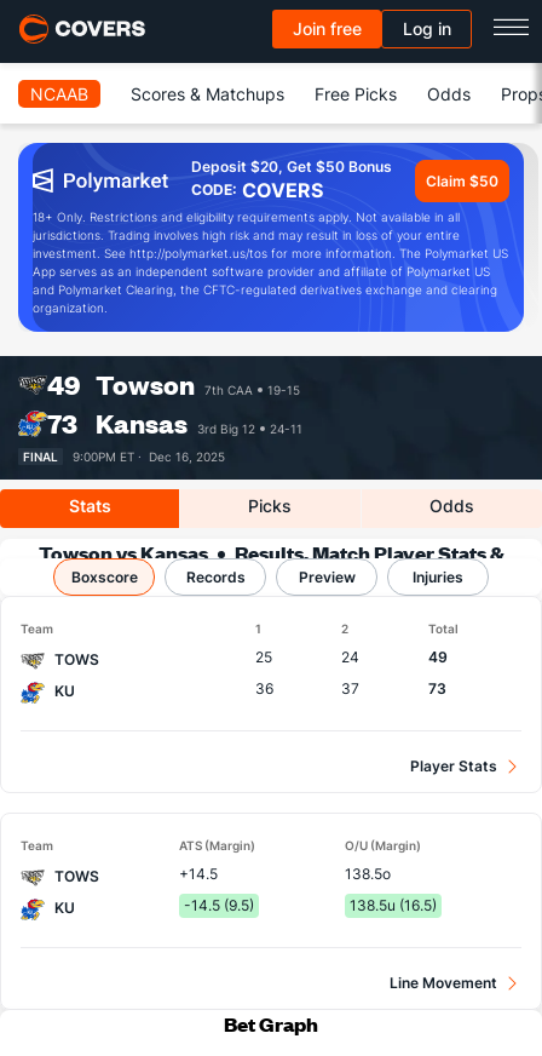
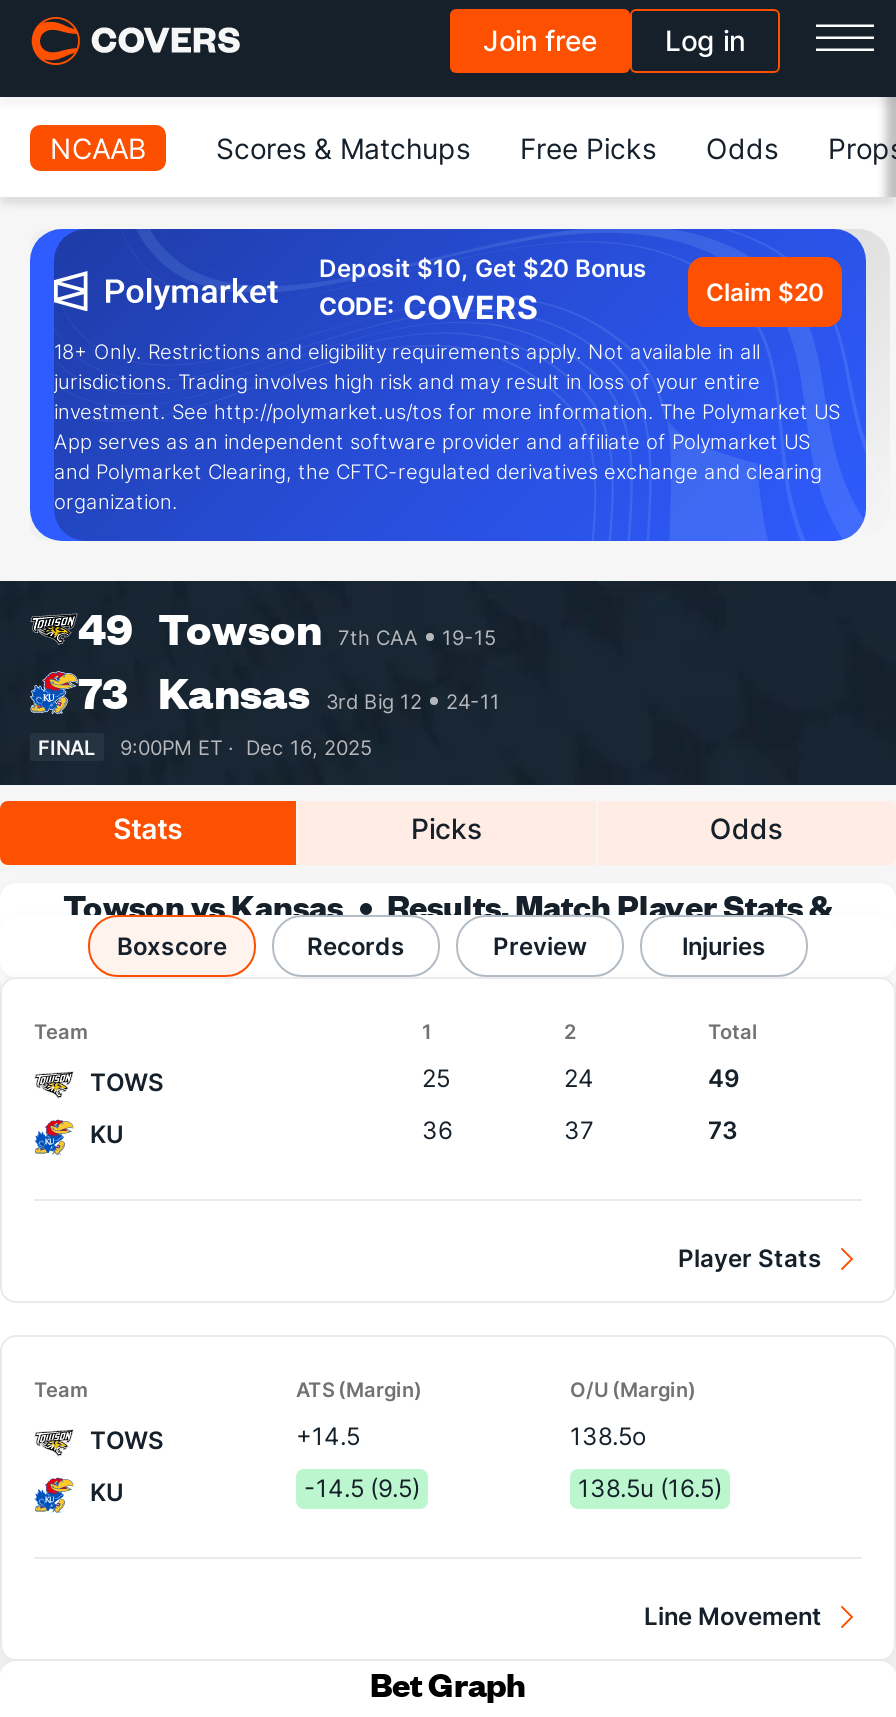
- Deposit $20, Get $50 Bonus
+ Deposit $10, Get $20 Bonus

- Claim $50
+ Claim $20
